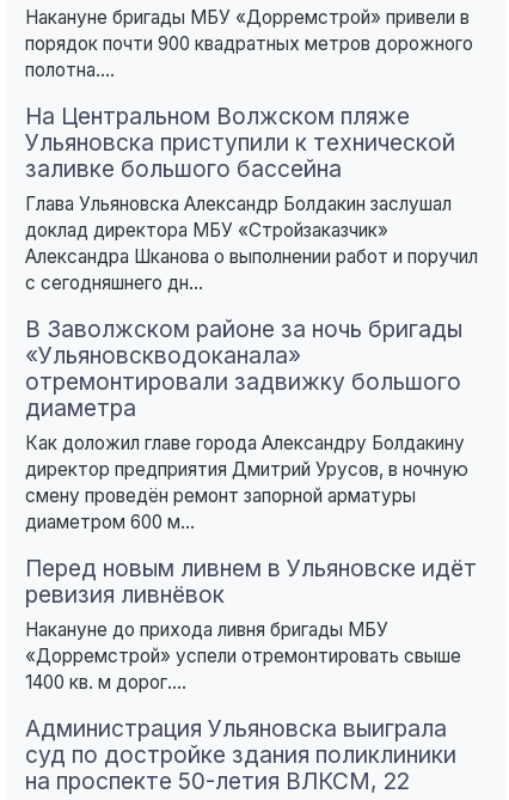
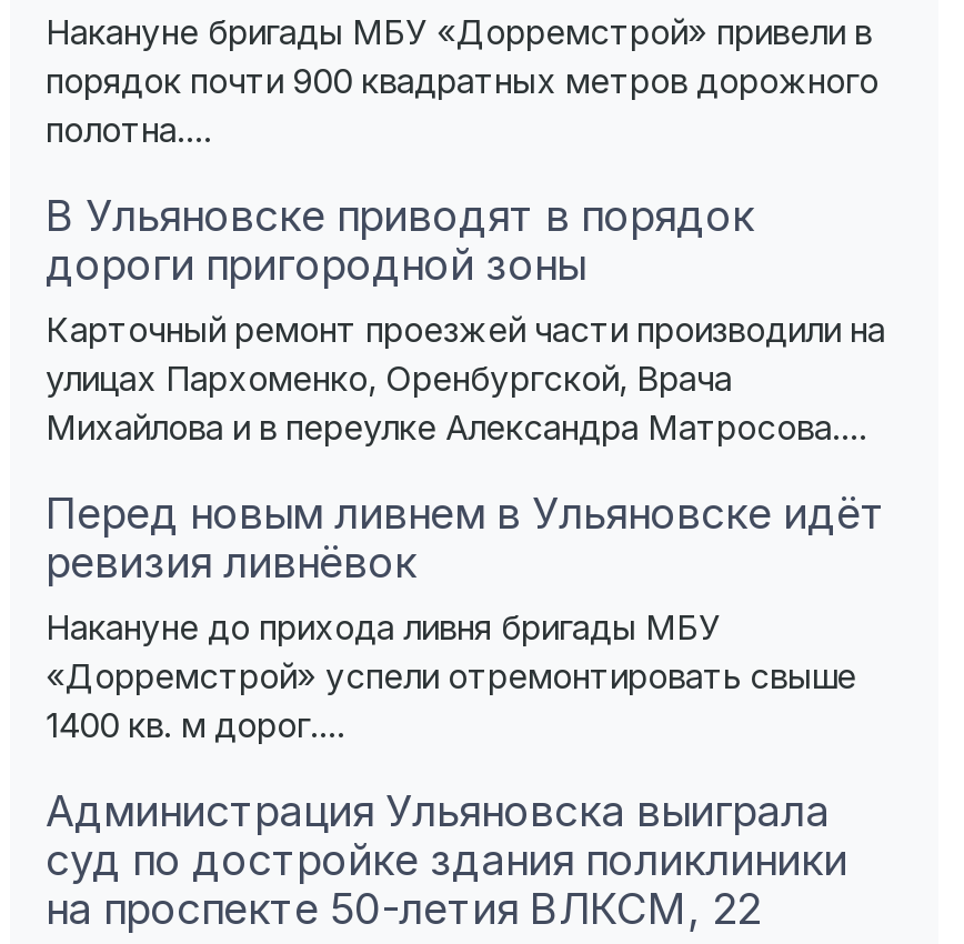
- На Центральном Волжском пляже
- Ульяновска приступили к технической
- заливке большого бассейна
- Глава Ульяновска Александр Болдакин заслушал
- доклад директора МБУ «Стройзаказчик»
- Александра Шканова о выполнении работ и поручил
- с сегодняшнего дн...
- В Заволжском районе за ночь бригады
- «Ульяновскводоканала»
- отремонтировали задвижку большого
- диаметра
- Как доложил главе города Александру Болдакину
- директор предприятия Дмитрий Урусов, в ночную
- смену проведён ремонт запорной арматуры
- диаметром 600 м...
+ В Ульяновске приводят в порядок
+ дороги пригородной зоны
+ Карточный ремонт проезжей части производили на
+ улицах Пархоменко, Оренбургской, Врача
+ Михайлова и в переулке Александра Матросова....
